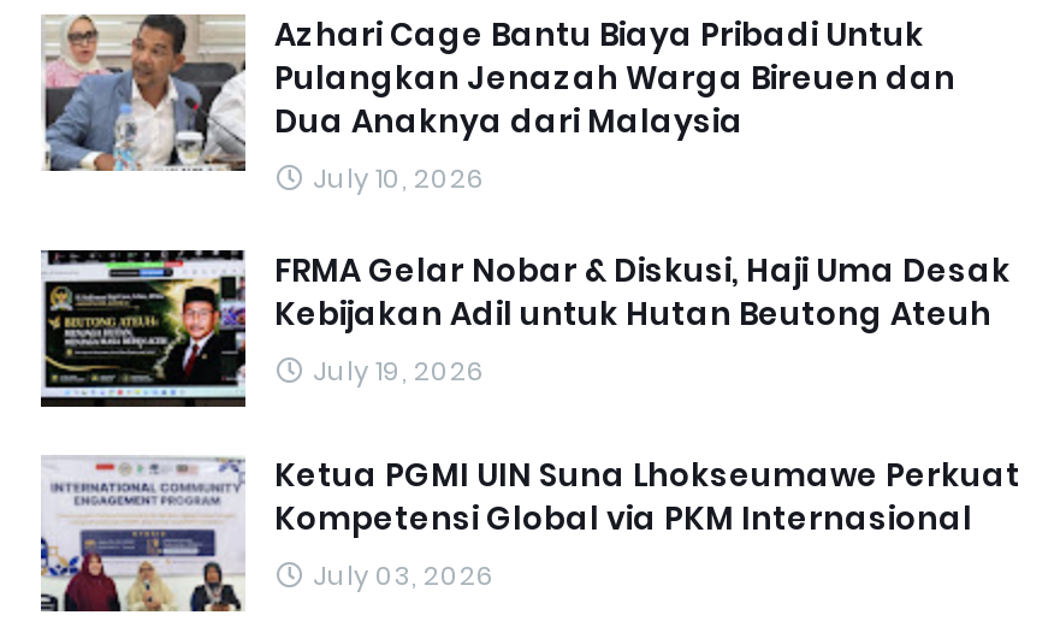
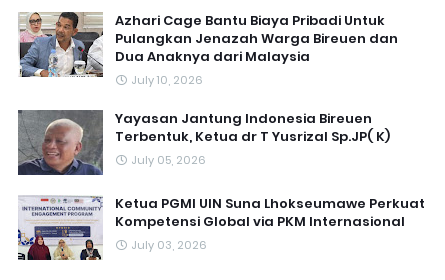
- [image]
- FRMA Gelar Nobar & Diskusi, Haji Uma Desak
- Kebijakan Adil untuk Hutan Beutong Ateuh
- July 19, 2026
+ [image]
+ Yayasan Jantung Indonesia Bireuen
+ Terbentuk, Ketua dr T Yusrizal Sp.JP( K)
+ July 05, 2026
